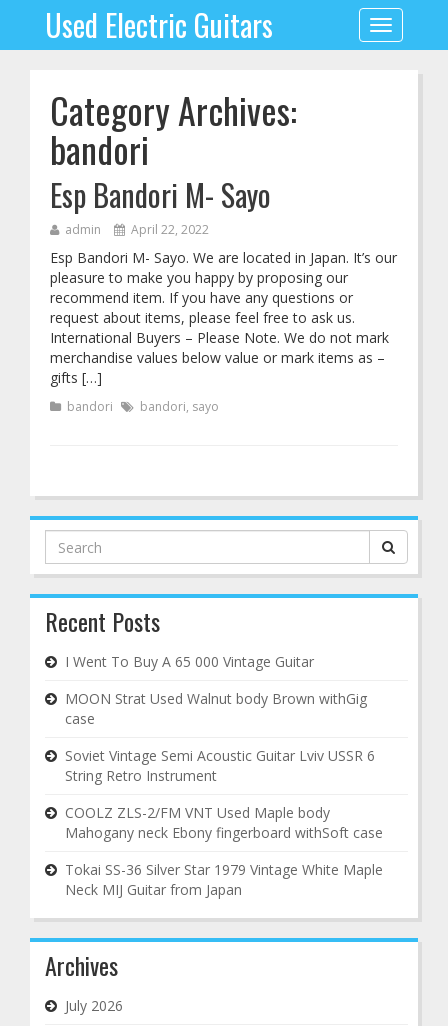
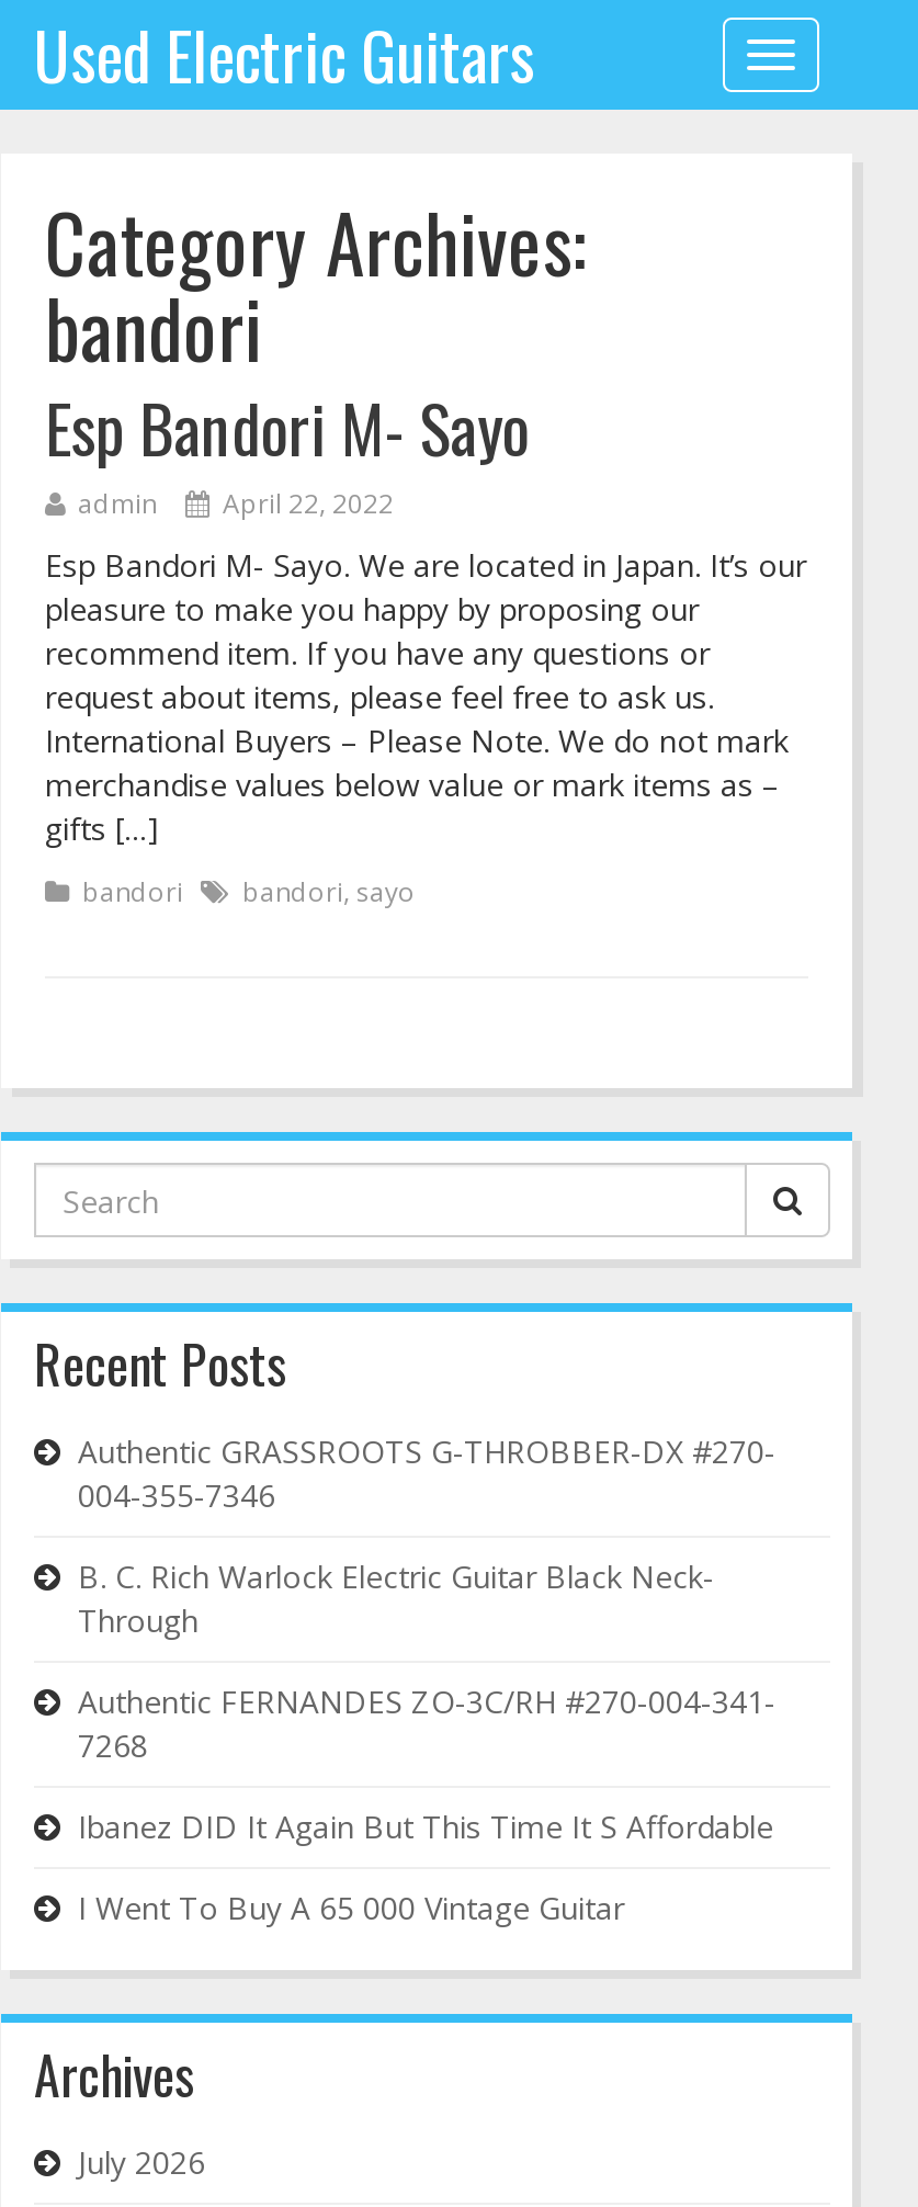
+ Authentic GRASSROOTS G-THROBBER-DX #270-
+ 004-355-7346
+ B. C. Rich Warlock Electric Guitar Black Neck-
+ Through
+ Authentic FERNANDES ZO-3C/RH #270-004-341-
+ 7268
+ Ibanez DID It Again But This Time It S Affordable

moved down: I Went To Buy A 65 000 Vintage Guitar

- MOON Strat Used Walnut body Brown withGig
- case
- Soviet Vintage Semi Acoustic Guitar Lviv USSR 6
- String Retro Instrument
- COOLZ ZLS-2/FM VNT Used Maple body
- Mahogany neck Ebony fingerboard withSoft case
- Tokai SS-36 Silver Star 1979 Vintage White Maple
- Neck MIJ Guitar from Japan
